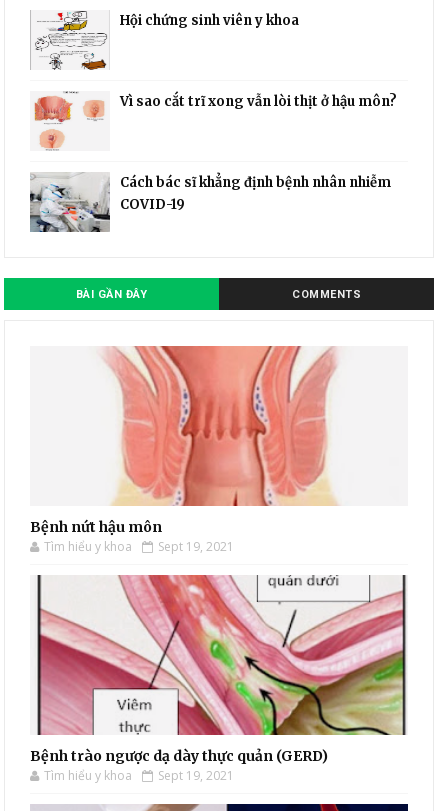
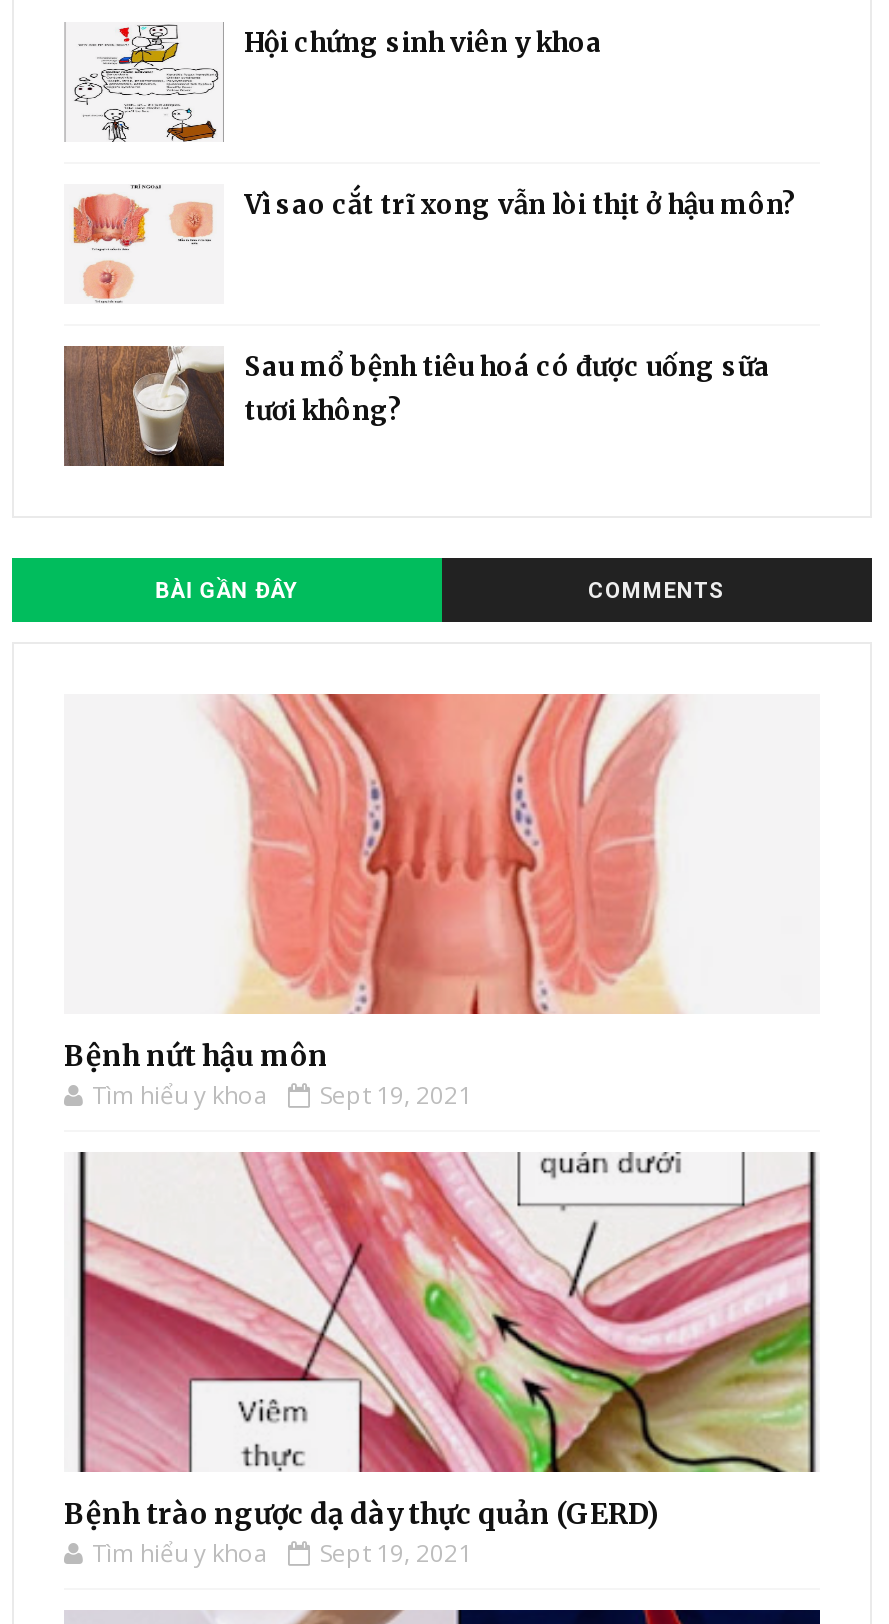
- [image]
- Cách bác sĩ khẳng định bệnh nhân nhiễm
- COVID-19
+ [image]
+ Sau mổ bệnh tiêu hoá có được uống sữa
+ tươi không?
